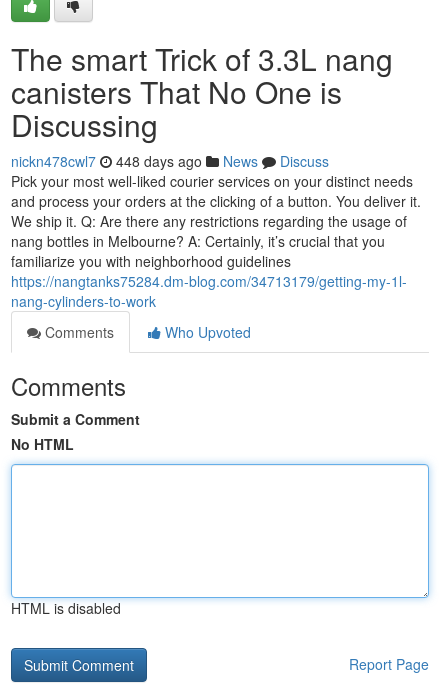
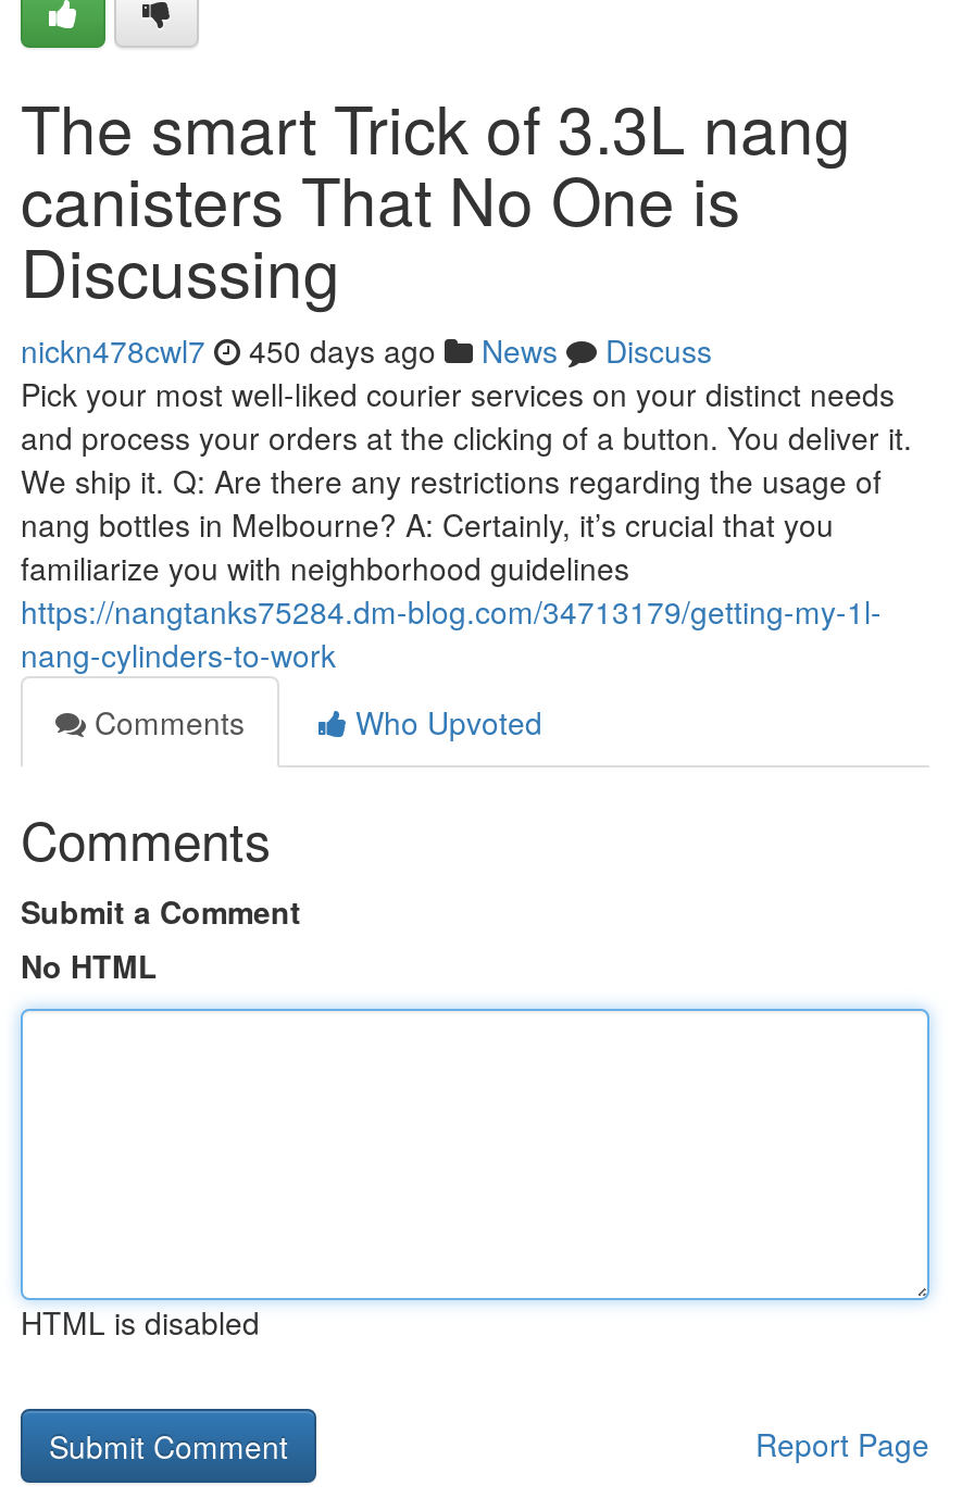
- nickn478cwl7 448 days ago News Discuss
+ nickn478cwl7 450 days ago News Discuss
